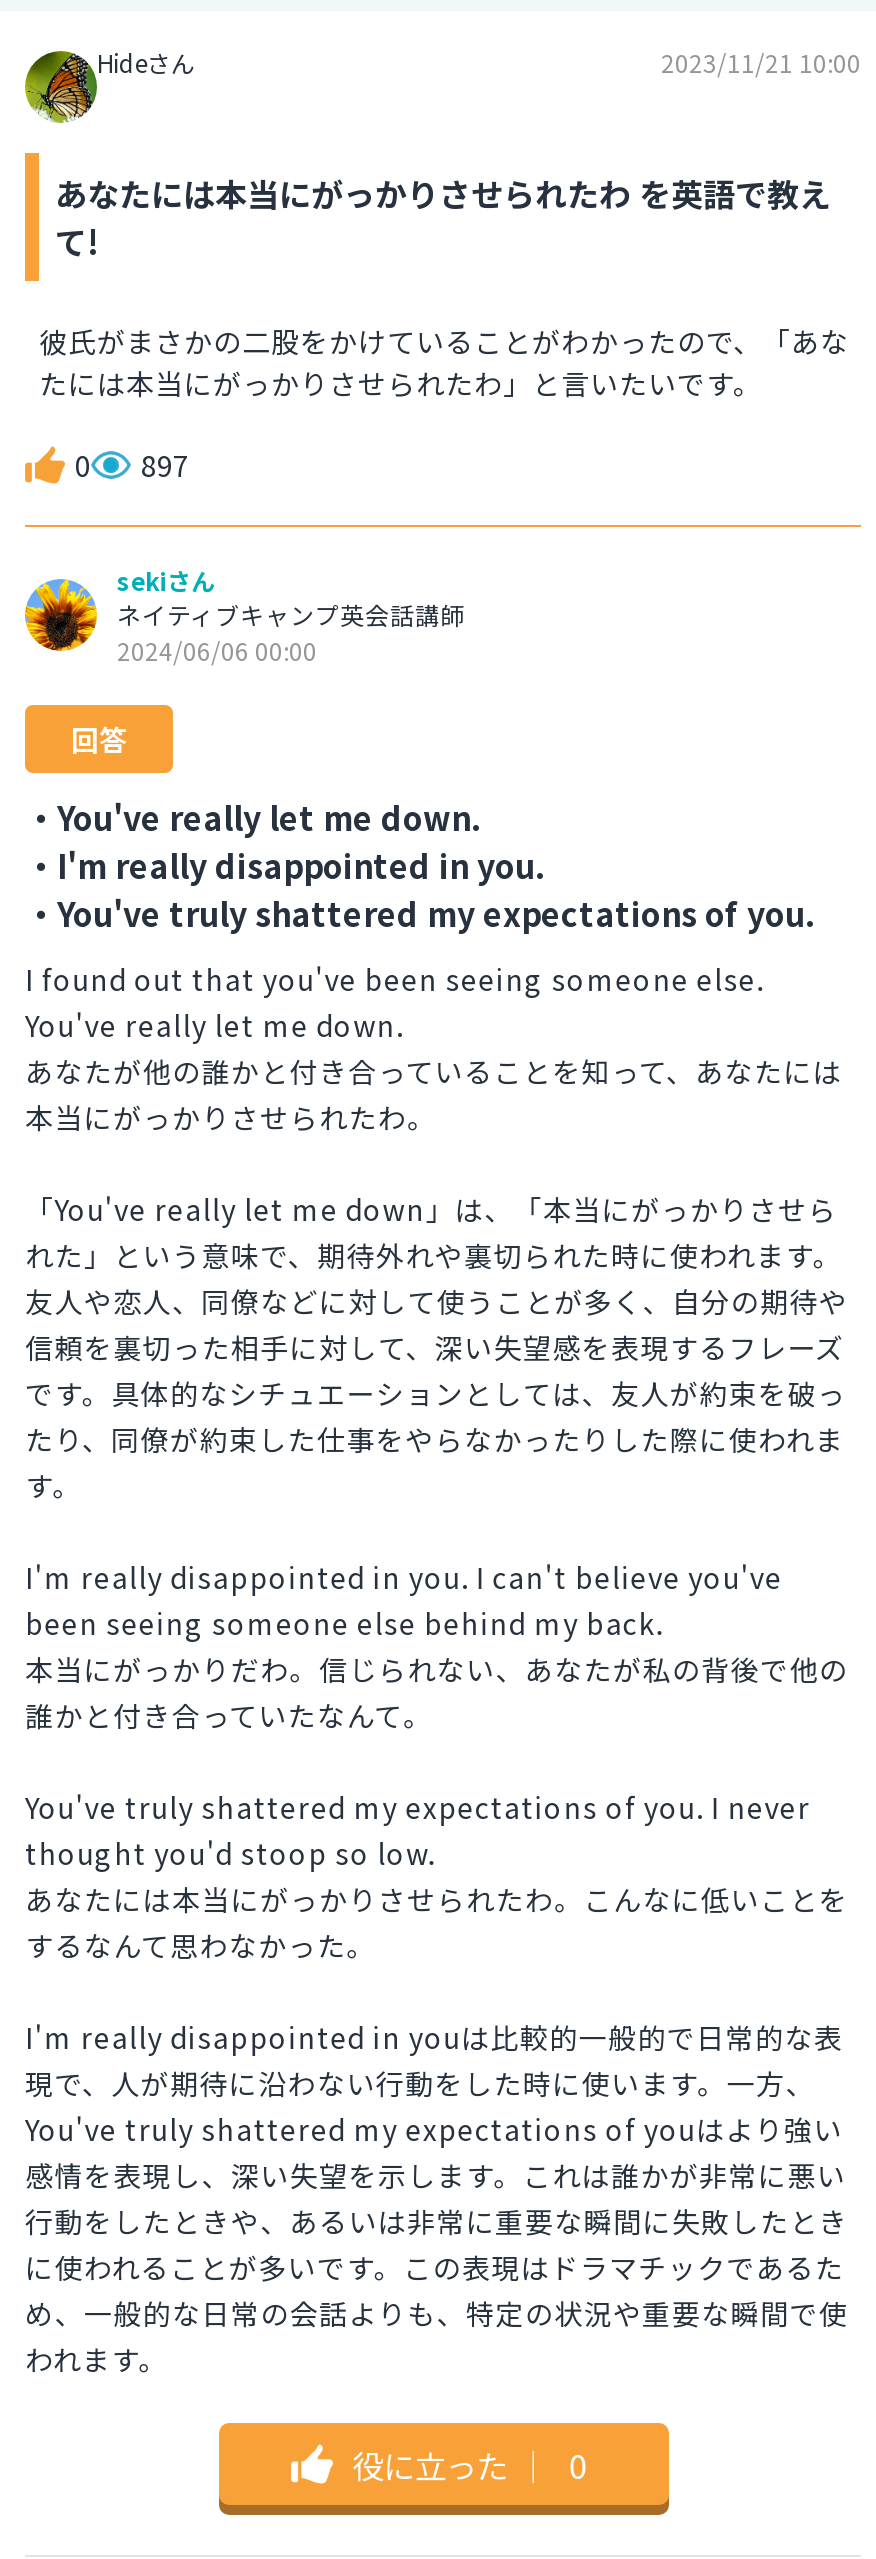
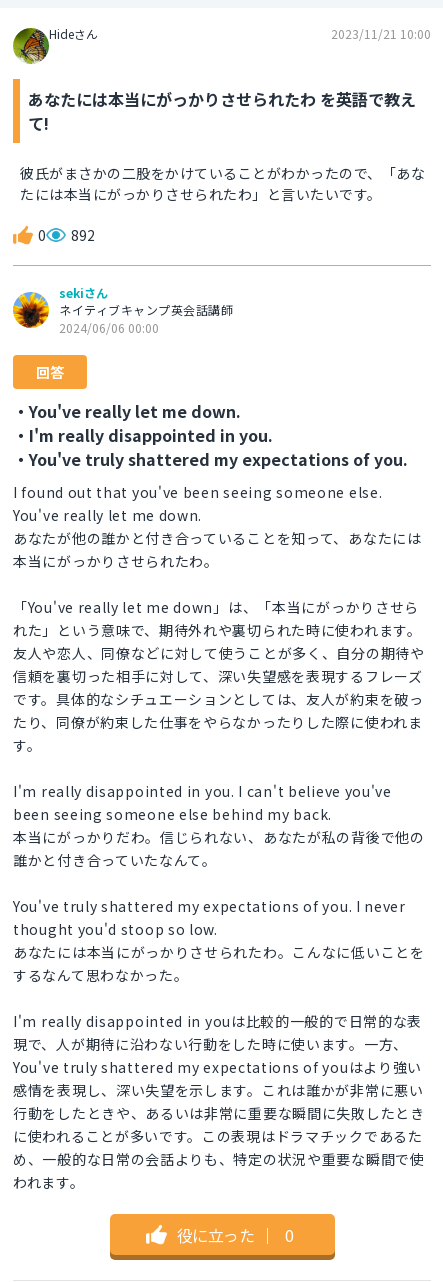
- 0 897
+ 0 892
